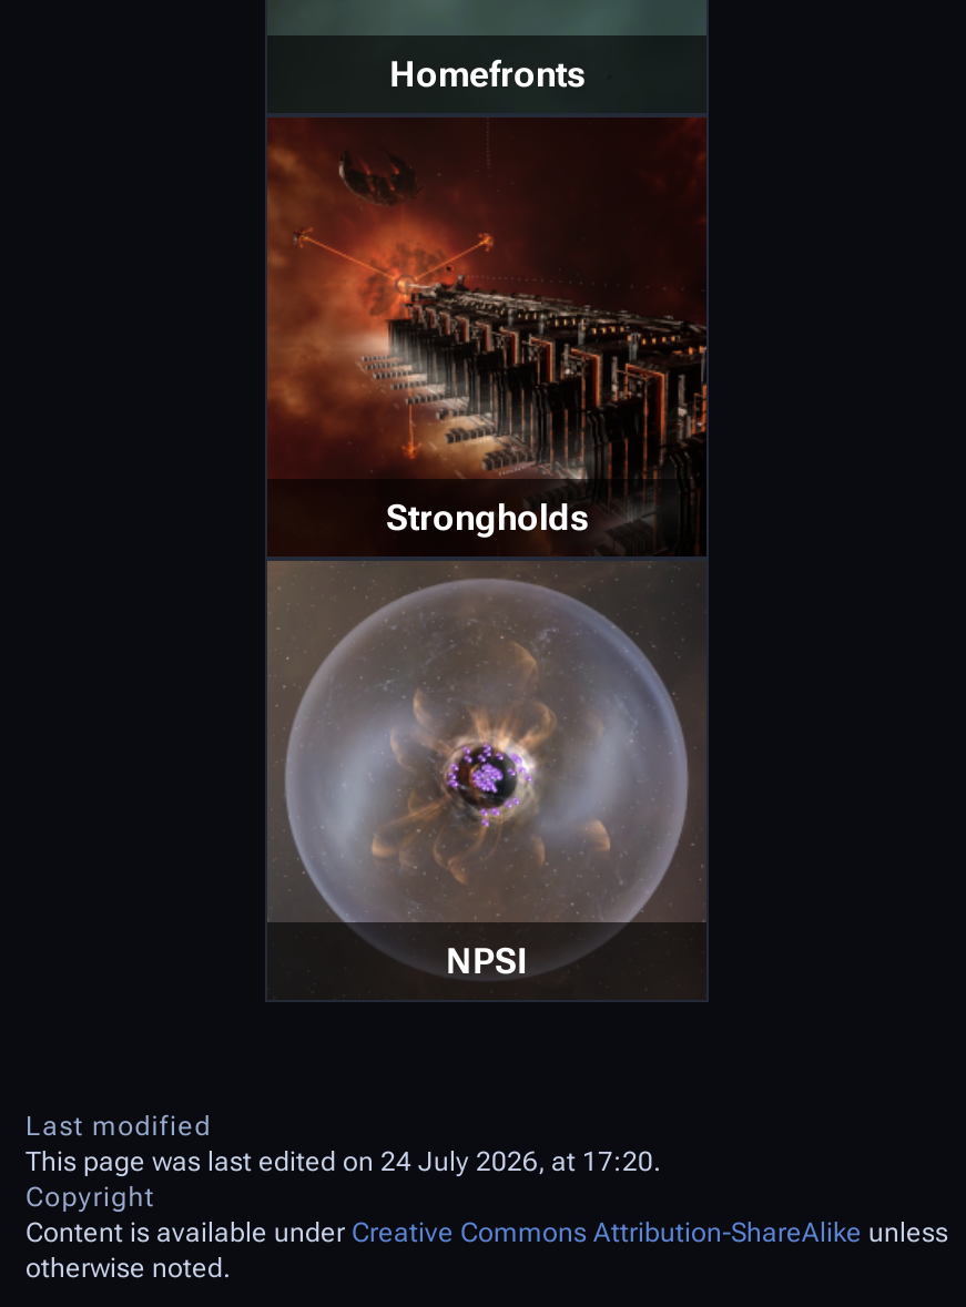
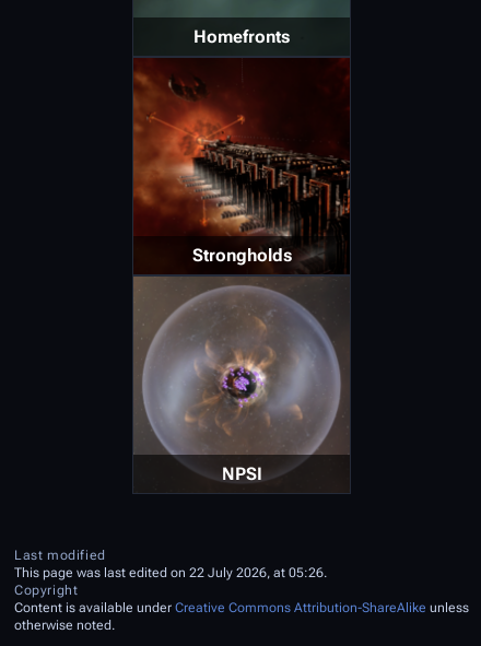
- This page was last edited on 24 July 2026, at 17:20.
+ This page was last edited on 22 July 2026, at 05:26.
